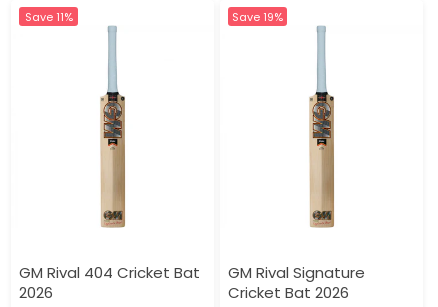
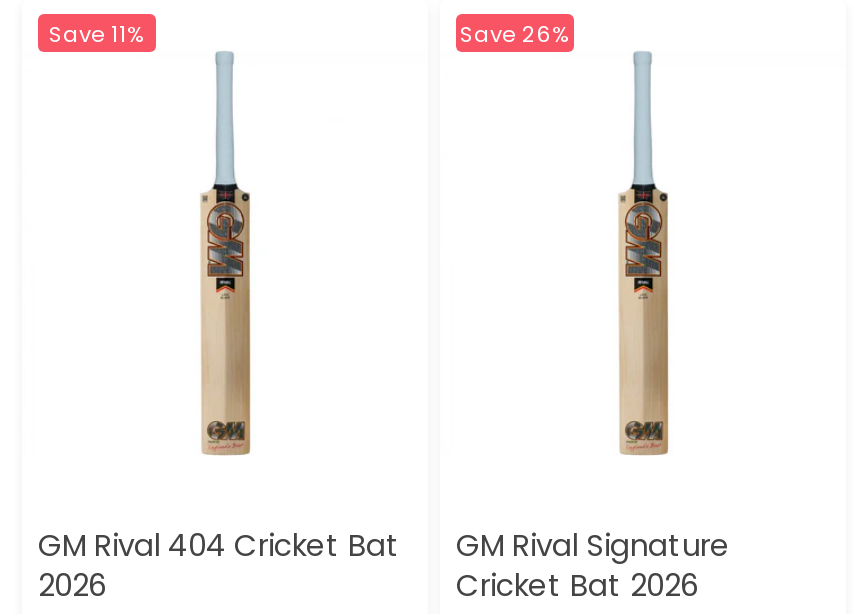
- Save 19%
+ Save 26%
